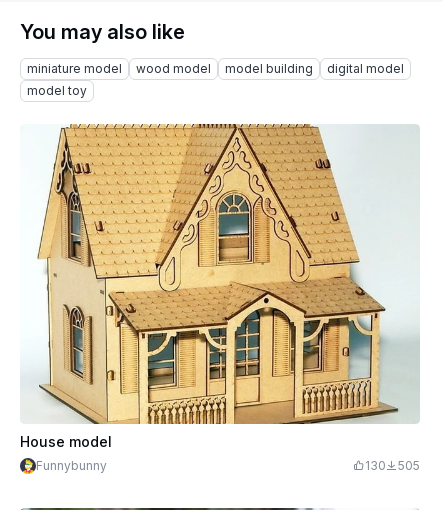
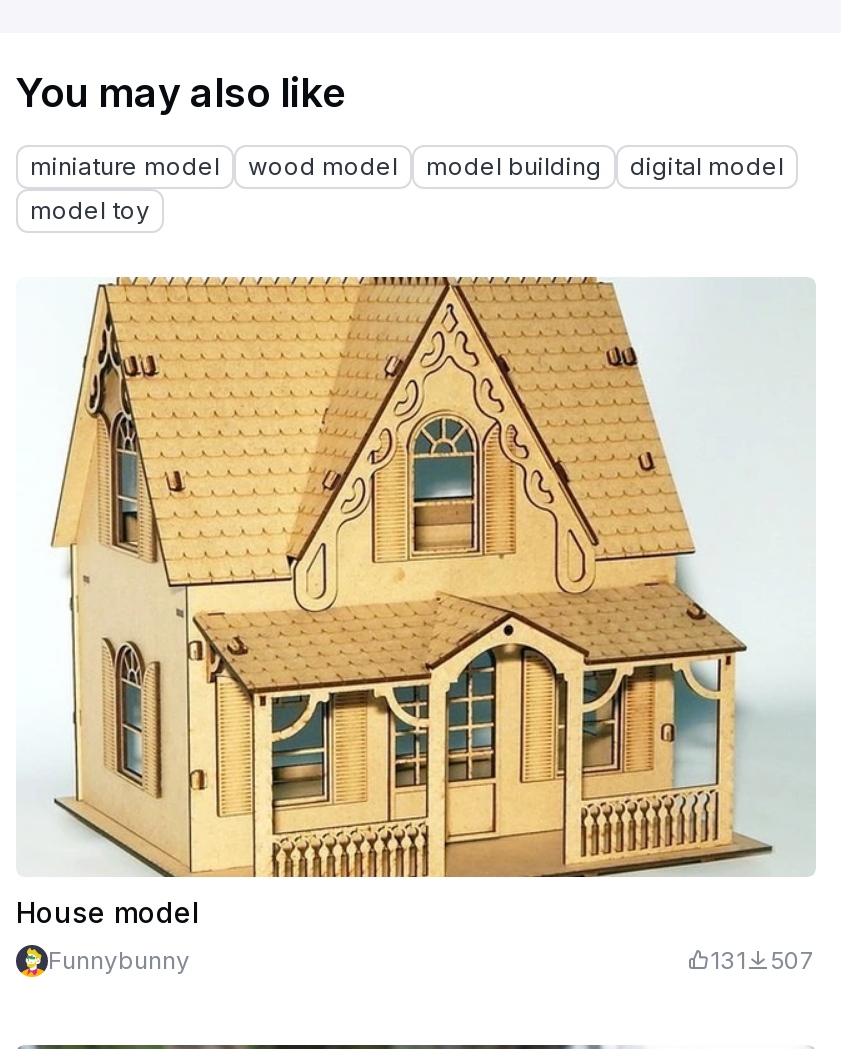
- 130
+ 131

- 505
+ 507
